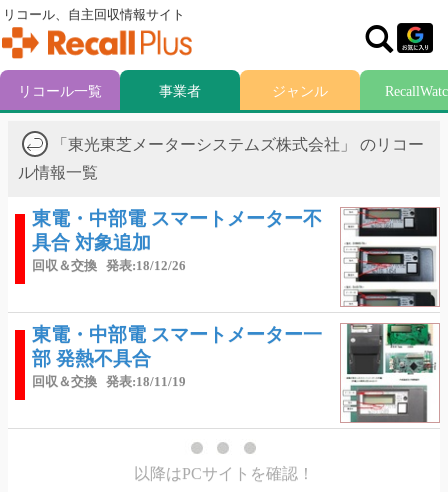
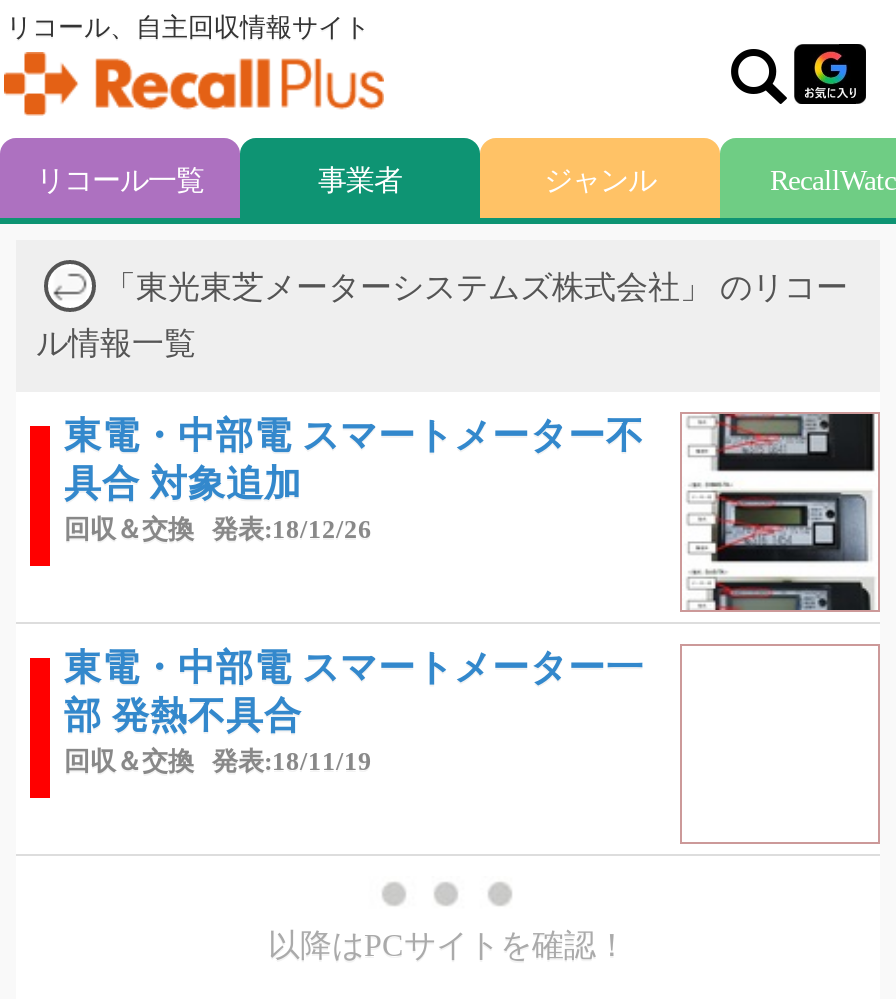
- [image]
